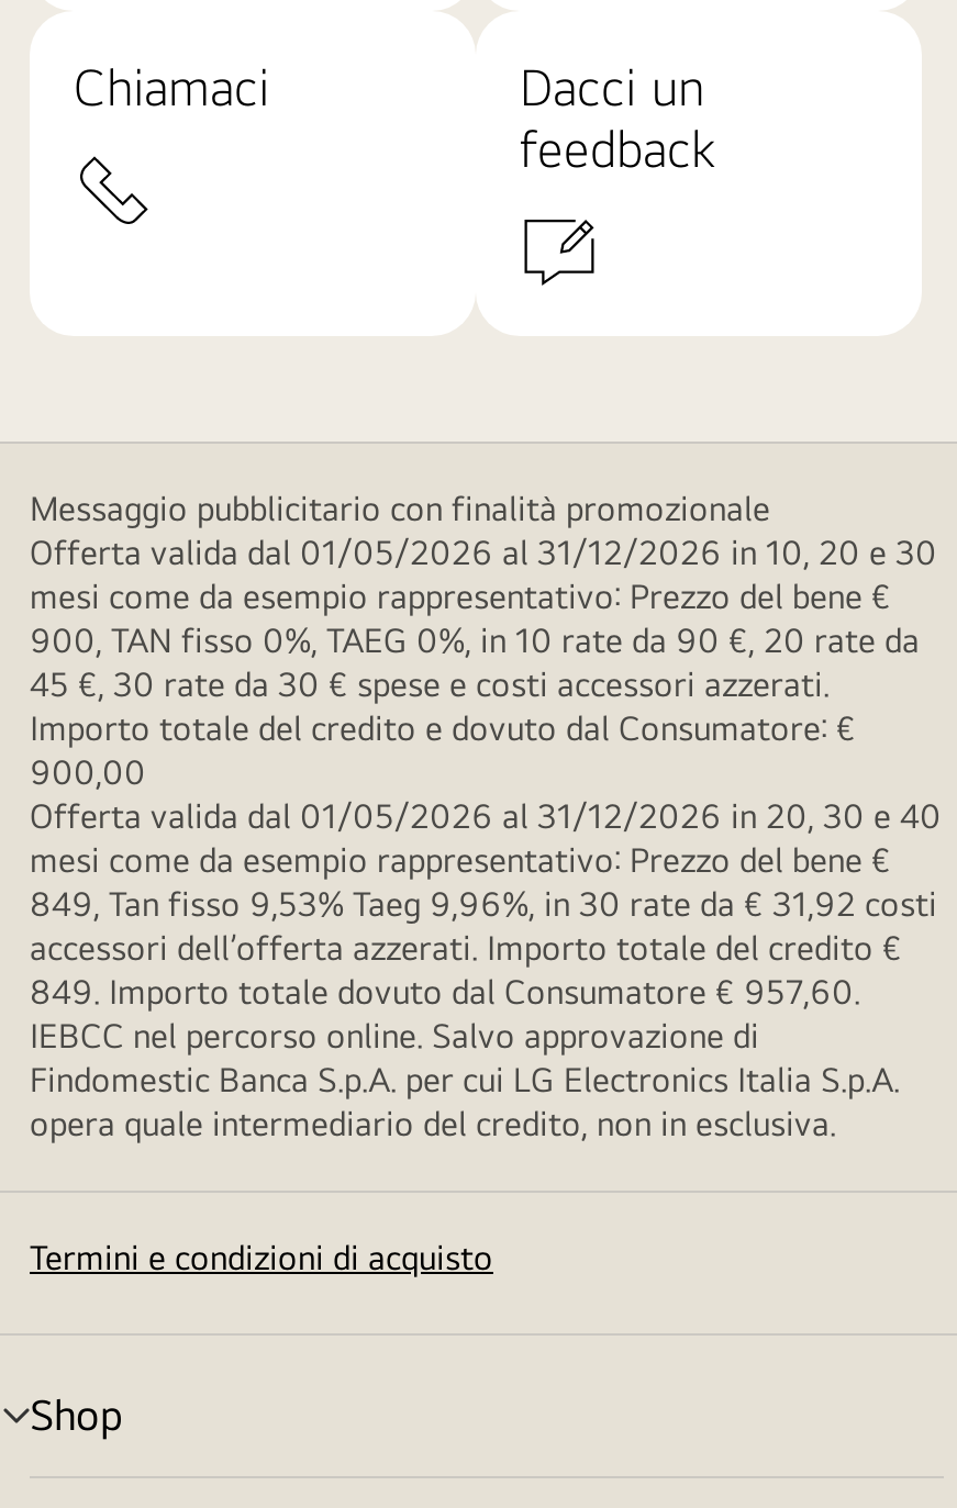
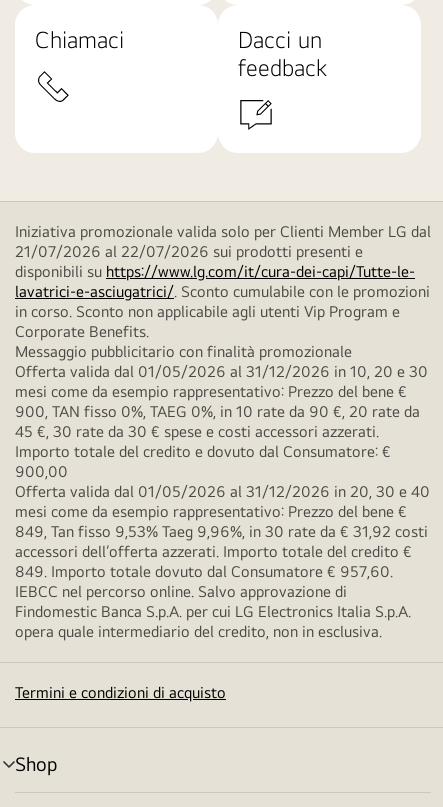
+ Iniziativa promozionale valida solo per Clienti Member LG dal
+ 21/07/2026 al 22/07/2026 sui prodotti presenti e
+ disponibili su https://www.lg.com/it/cura-dei-capi/Tutte-le-
+ lavatrici-e-asciugatrici/. Sconto cumulabile con le promozioni
+ in corso. Sconto non applicabile agli utenti Vip Program e
+ Corporate Benefits.
